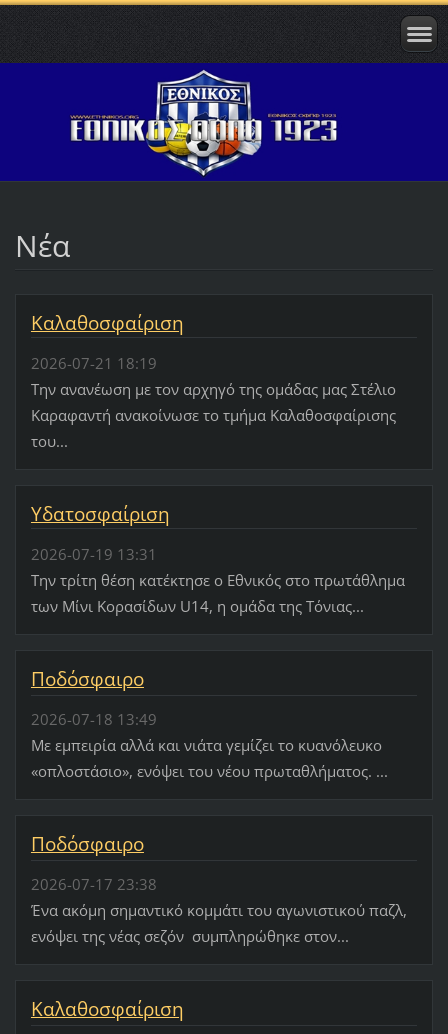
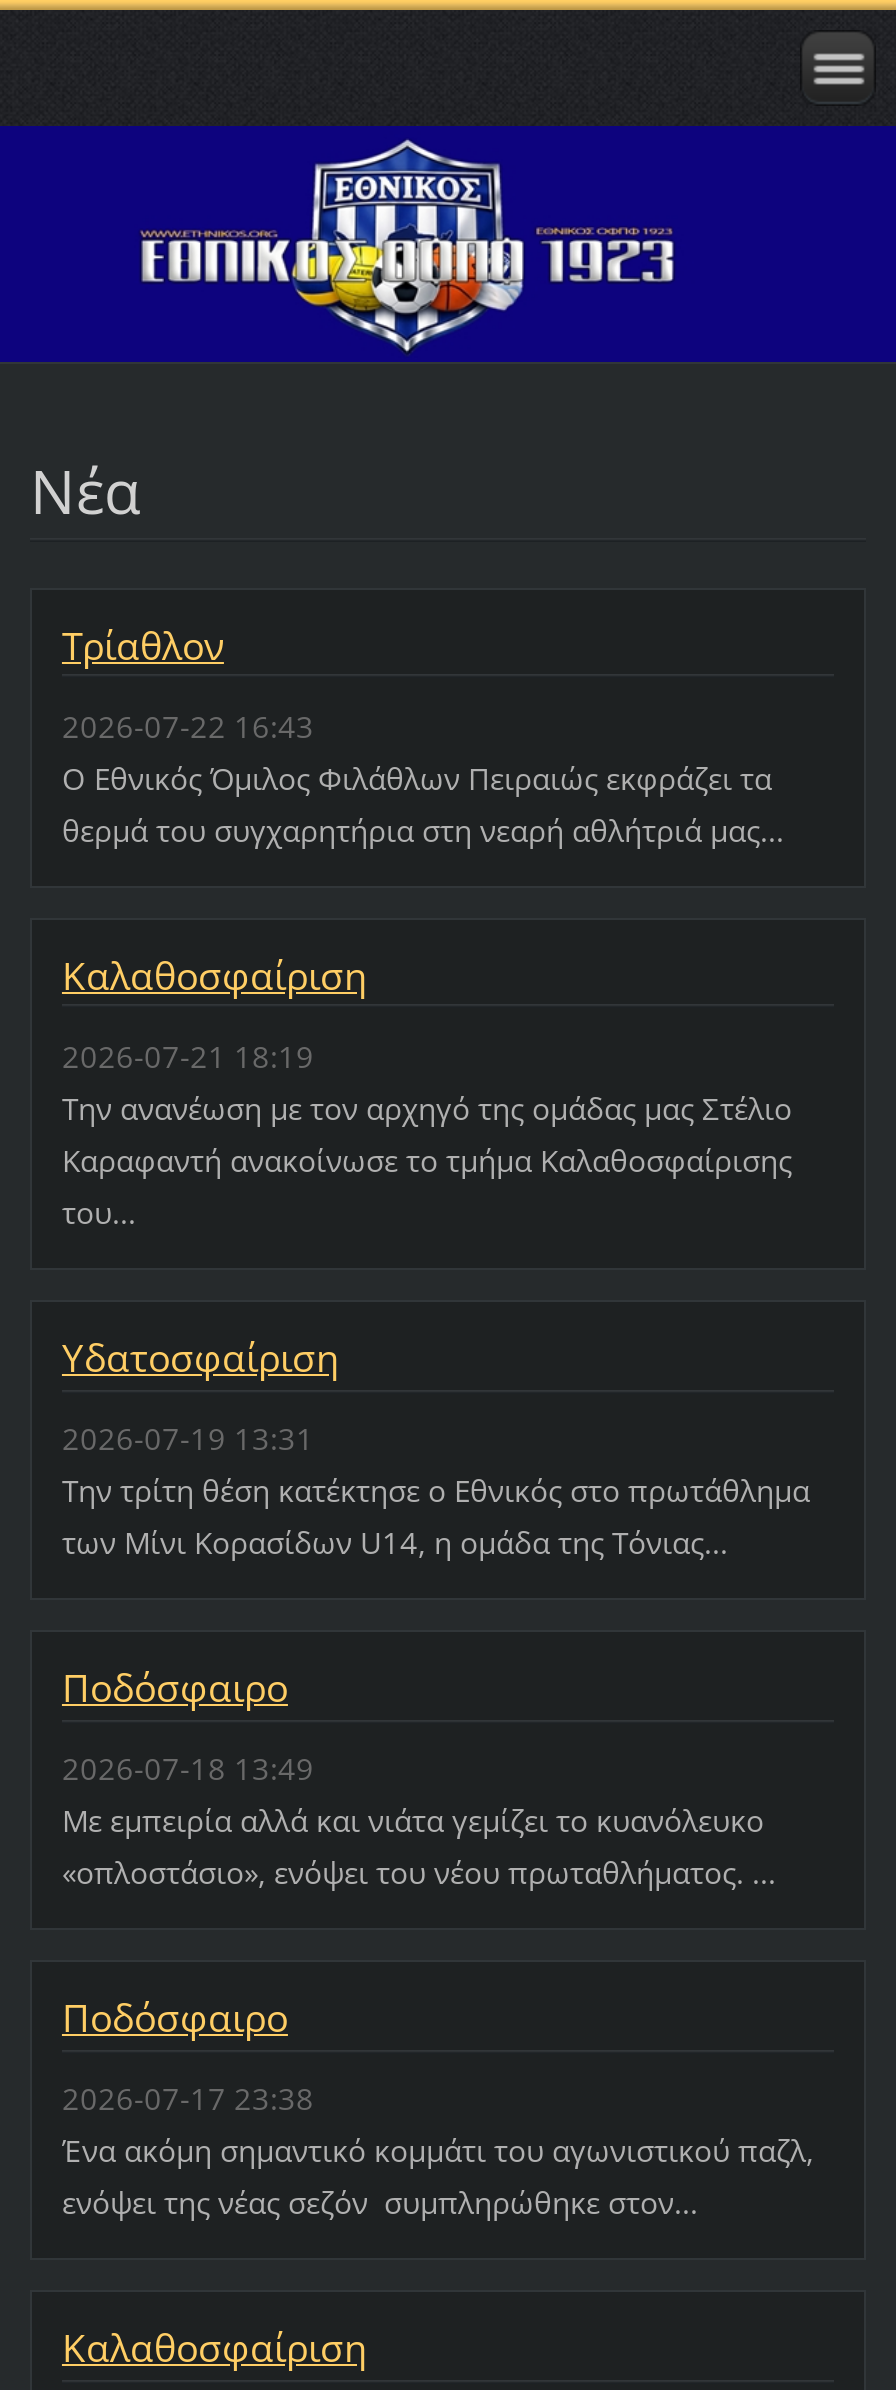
+ Τρίαθλον
+ 2026-07-22 16:43
+ Ο Εθνικός Όμιλος Φιλάθλων Πειραιώς εκφράζει τα
+ θερμά του συγχαρητήρια στη νεαρή αθλήτριά μας...
